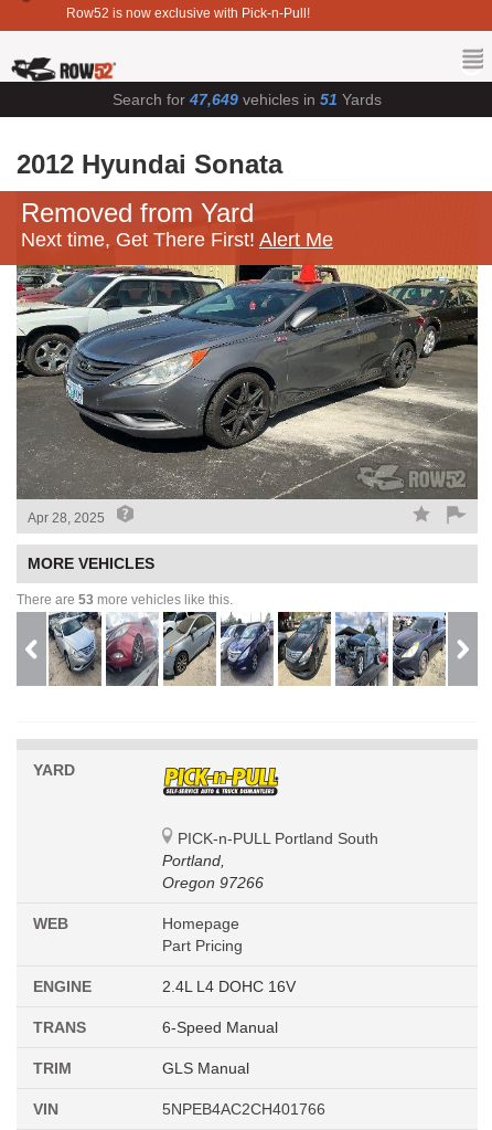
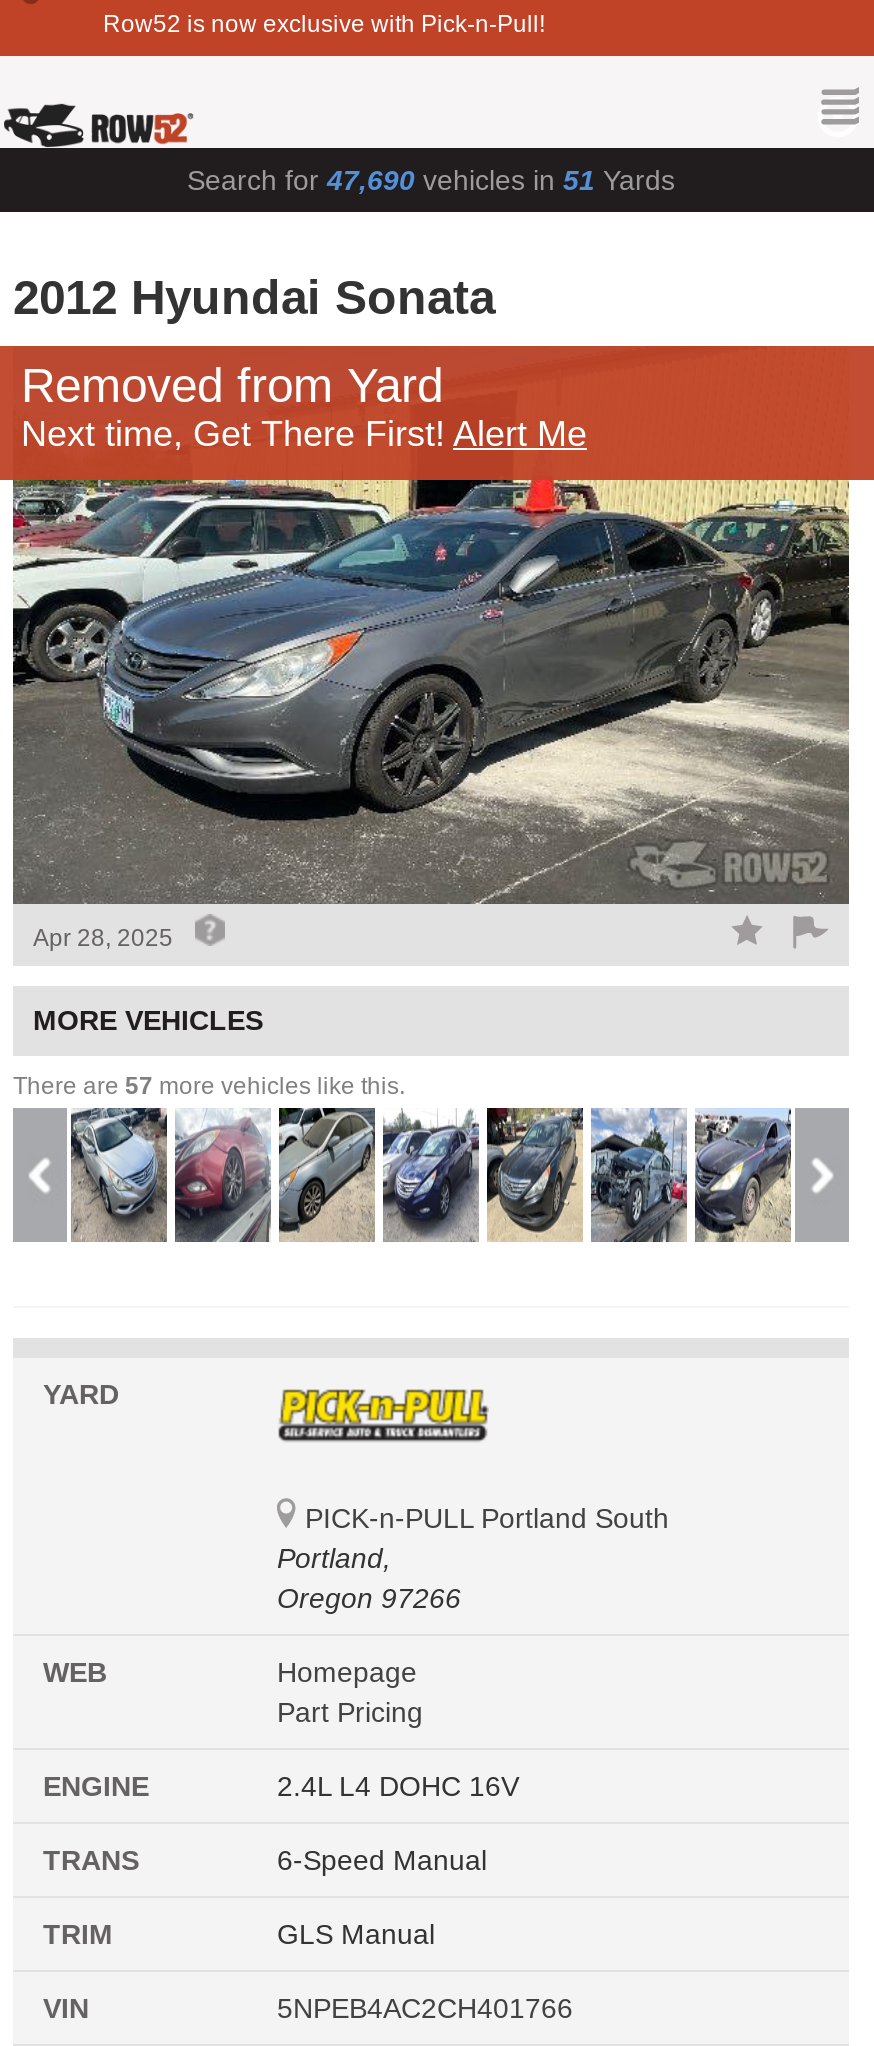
- Search for 47,649 vehicles in 51 Yards
+ Search for 47,690 vehicles in 51 Yards

- There are 53 more vehicles like this.
+ There are 57 more vehicles like this.
